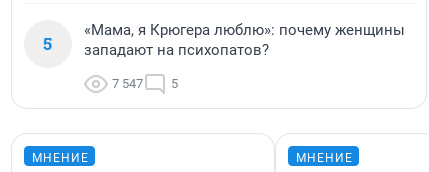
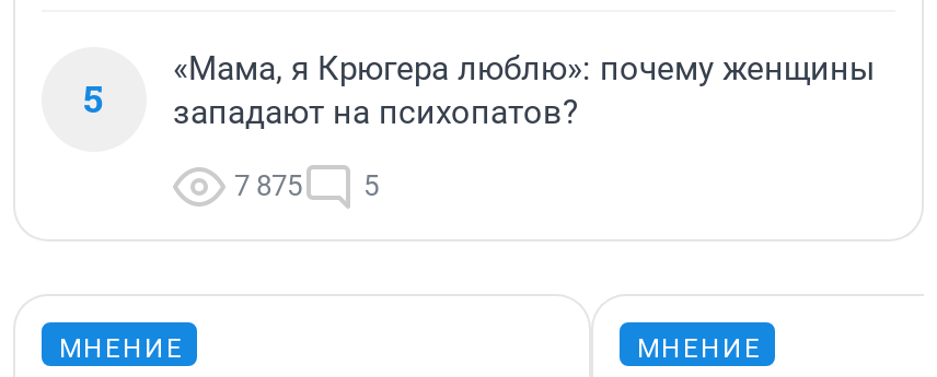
- 7 547 5
+ 7 875 5
